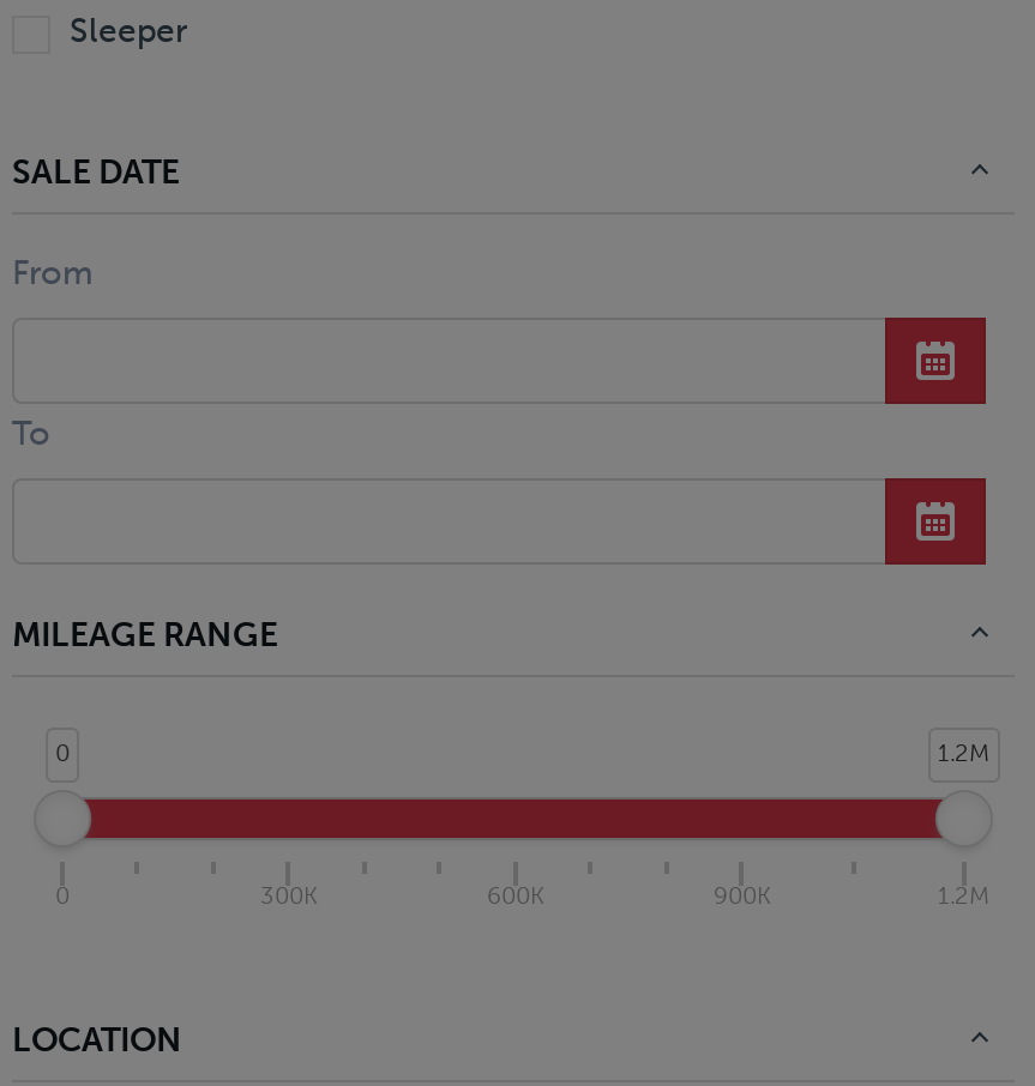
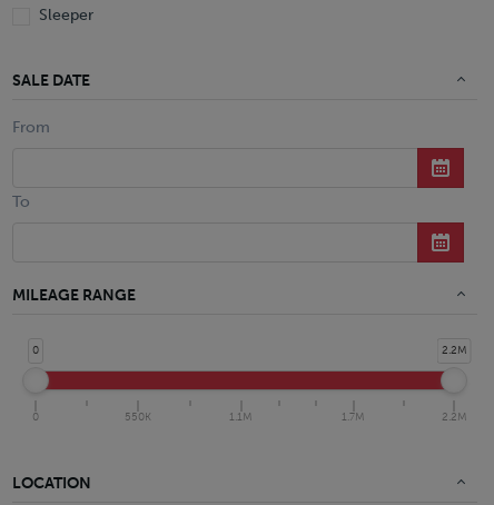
- 1.2M
+ 2.2M

- 300K
- 600K
- 900K
- 1.2M
+ 550K
+ 1.1M
+ 1.7M
+ 2.2M
